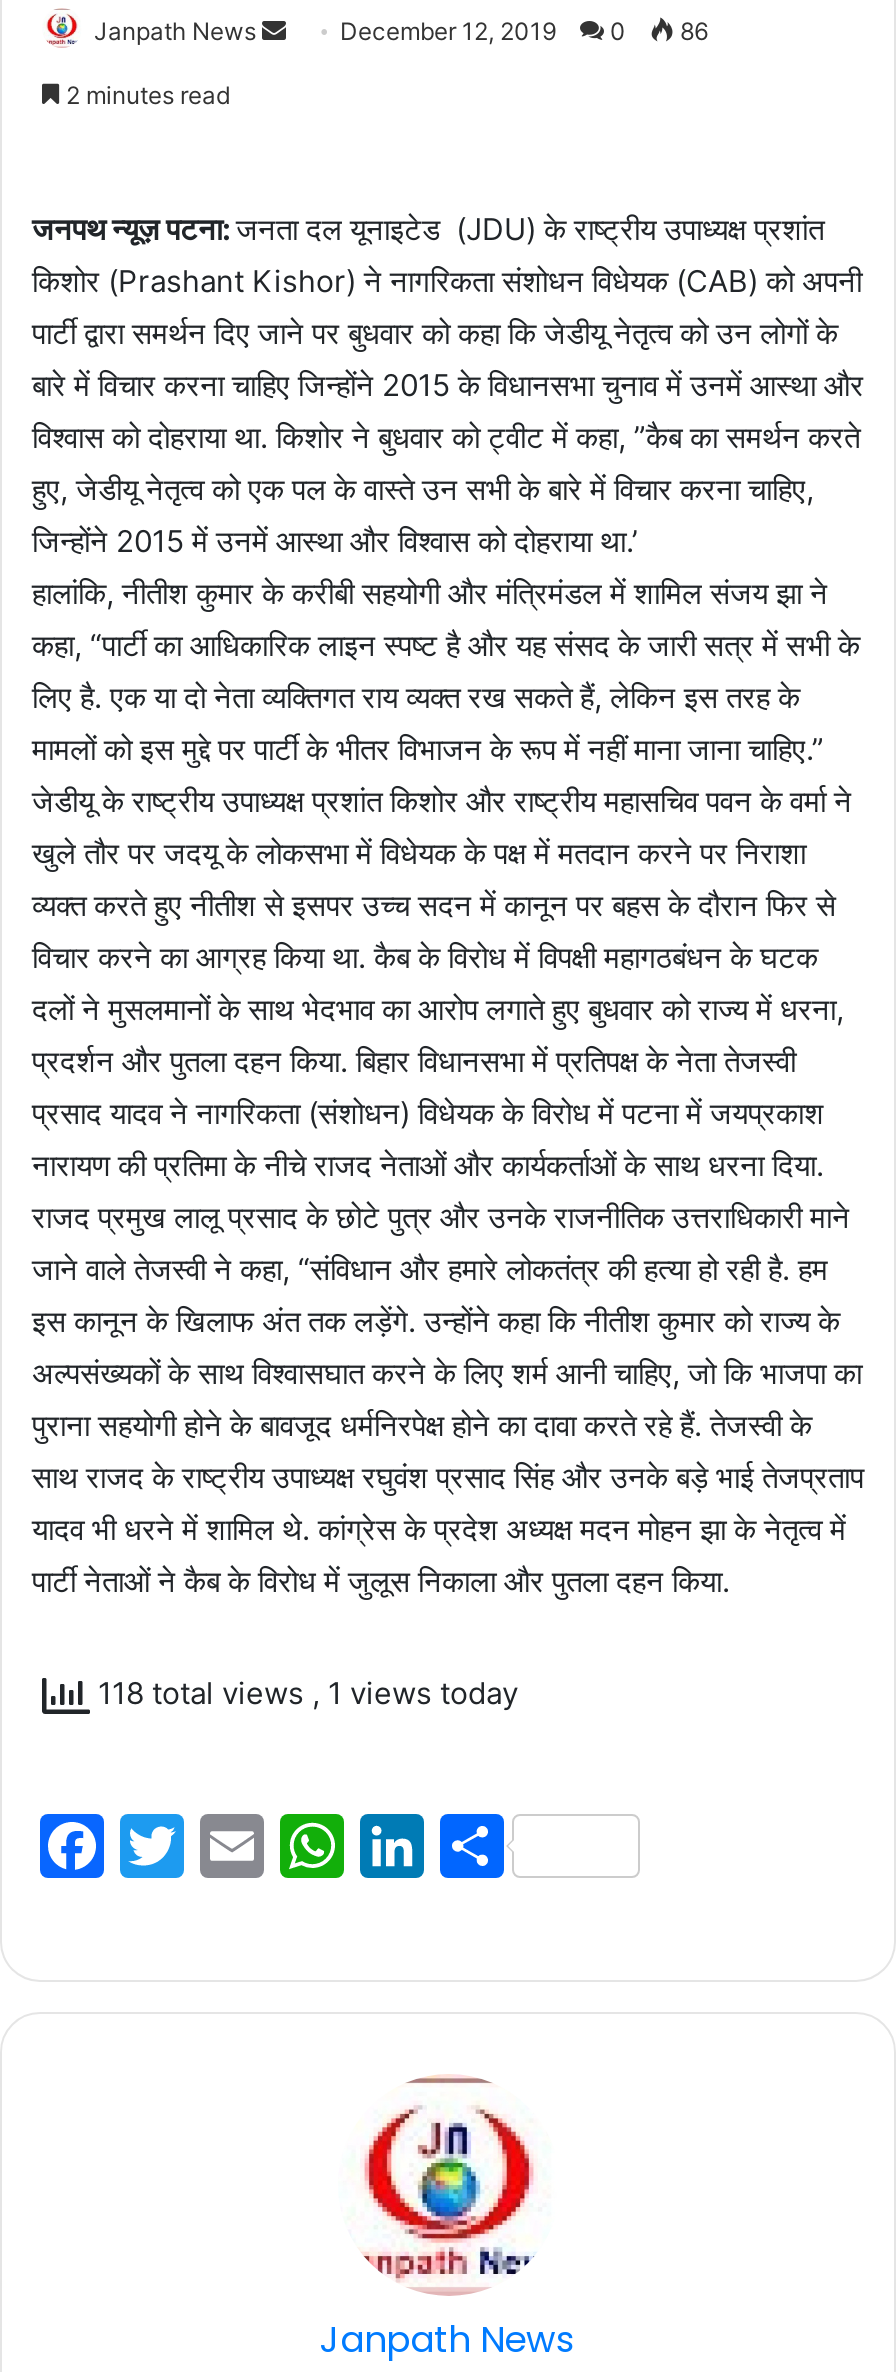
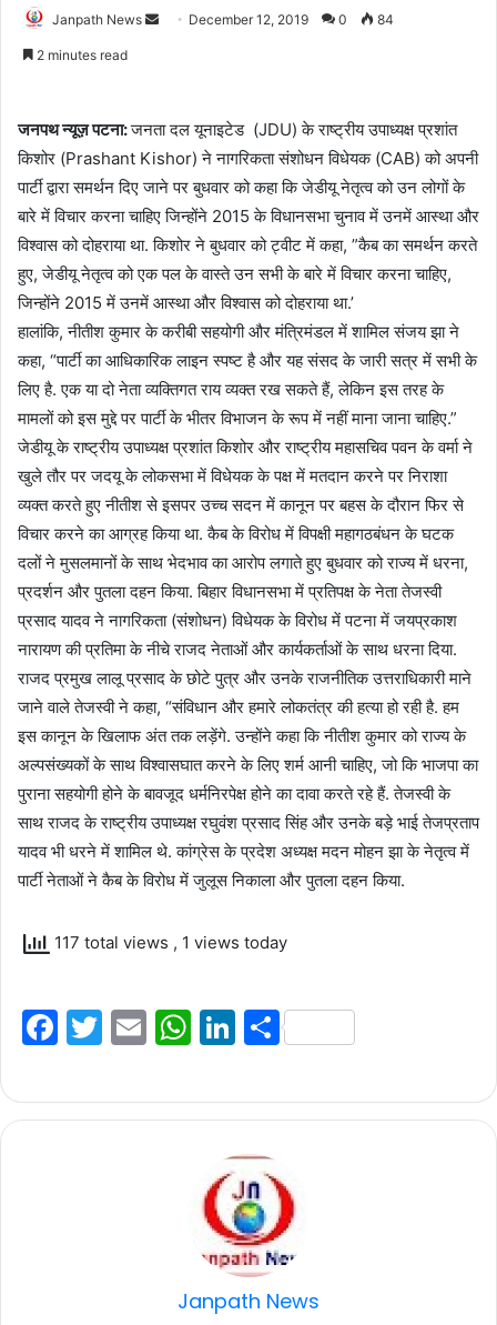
- 86
+ 84

- 118 total views, 1 views today
+ 117 total views, 1 views today
